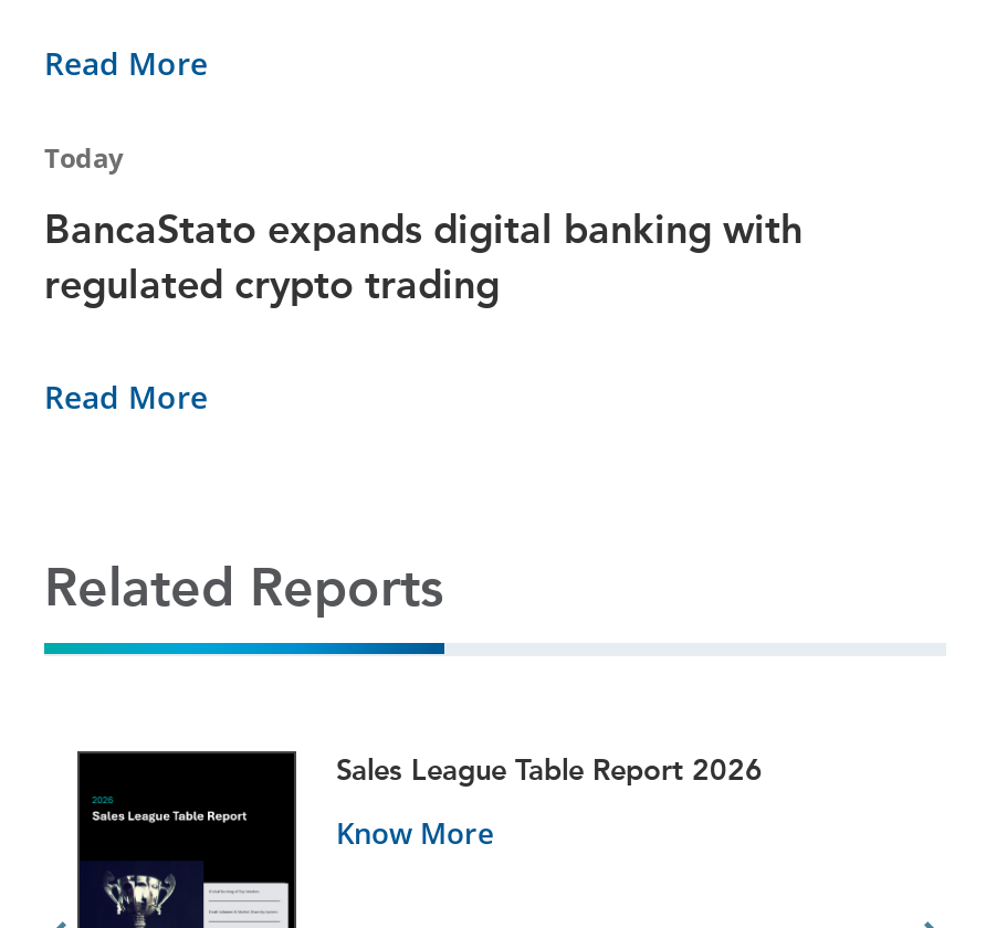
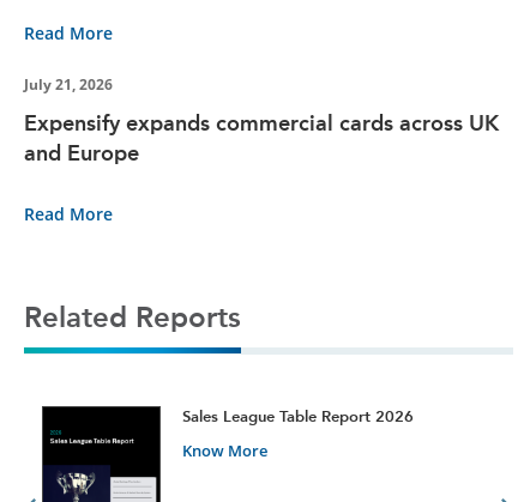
- Today
+ July 21, 2026

- BancaStato expands digital banking with
- regulated crypto trading
+ Expensify expands commercial cards across UK
+ and Europe
